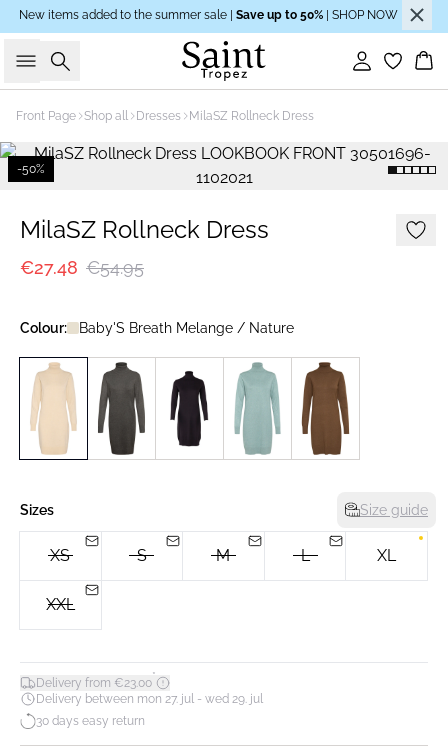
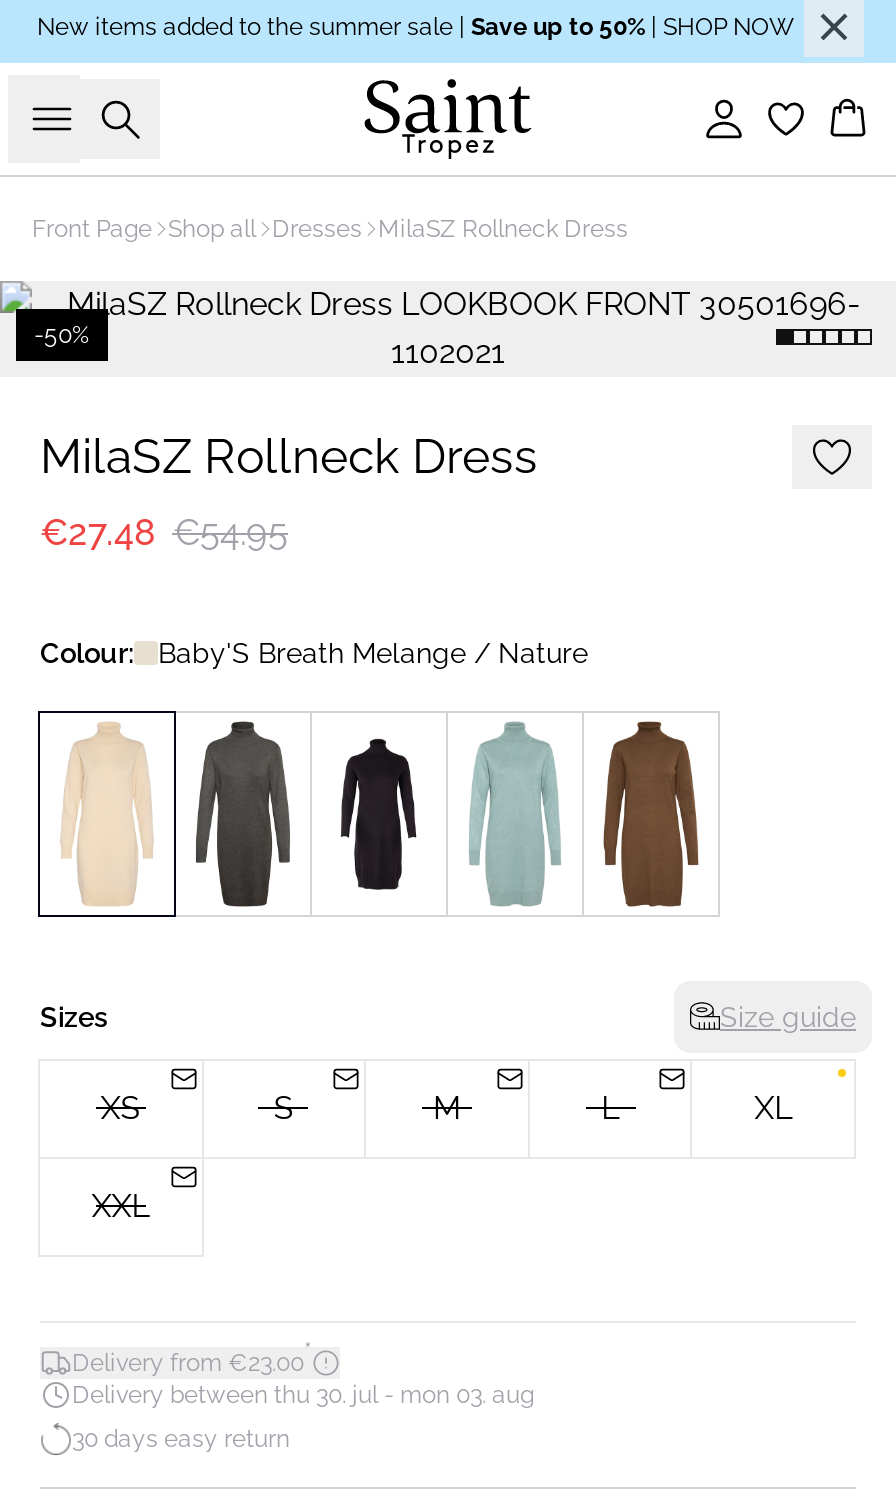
- Delivery between mon 27. jul - wed 29. jul
+ Delivery between thu 30. jul - mon 03. aug
